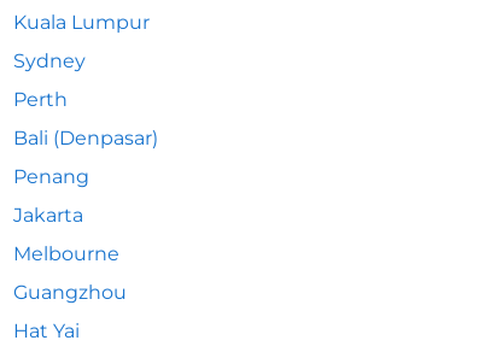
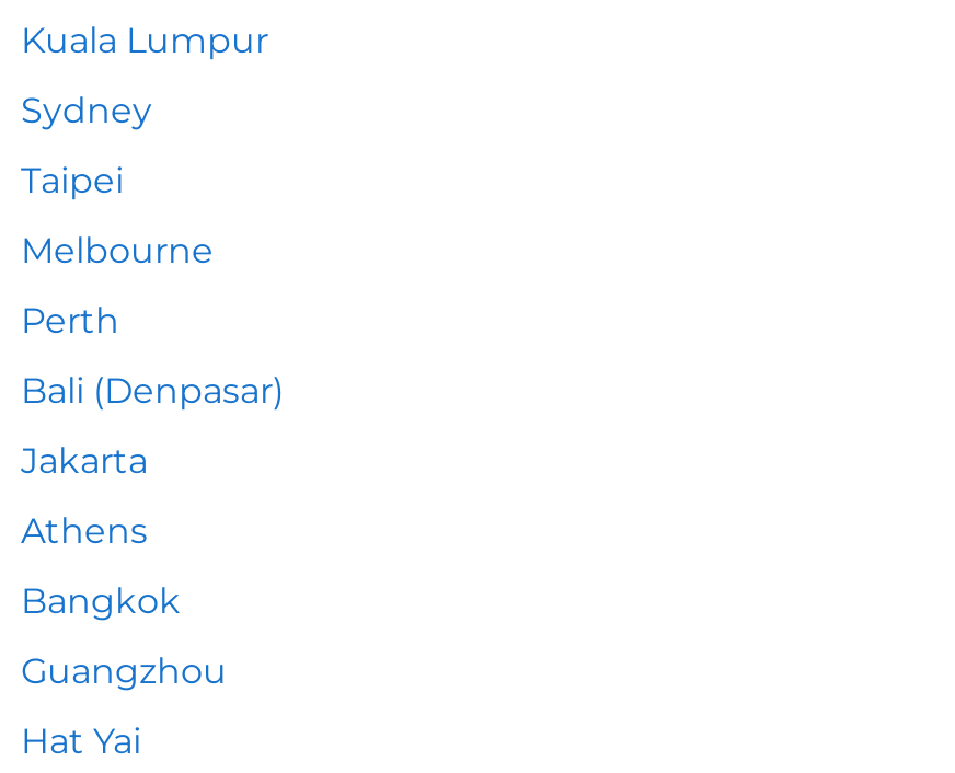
+ Taipei
+ Melbourne

- Penang

- Melbourne
+ Athens
+ Bangkok
